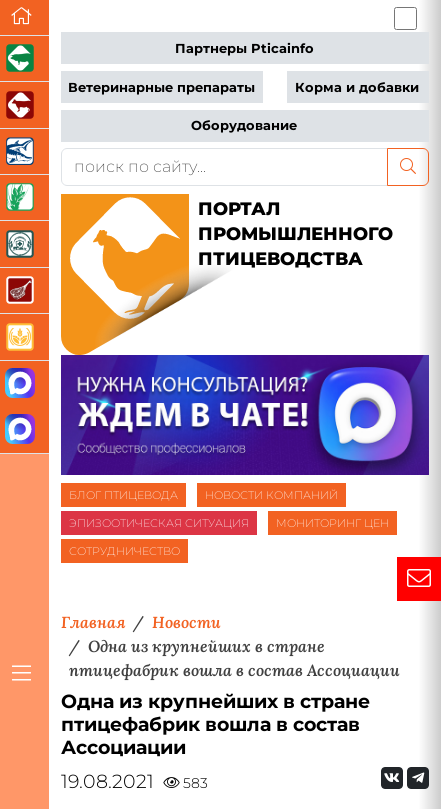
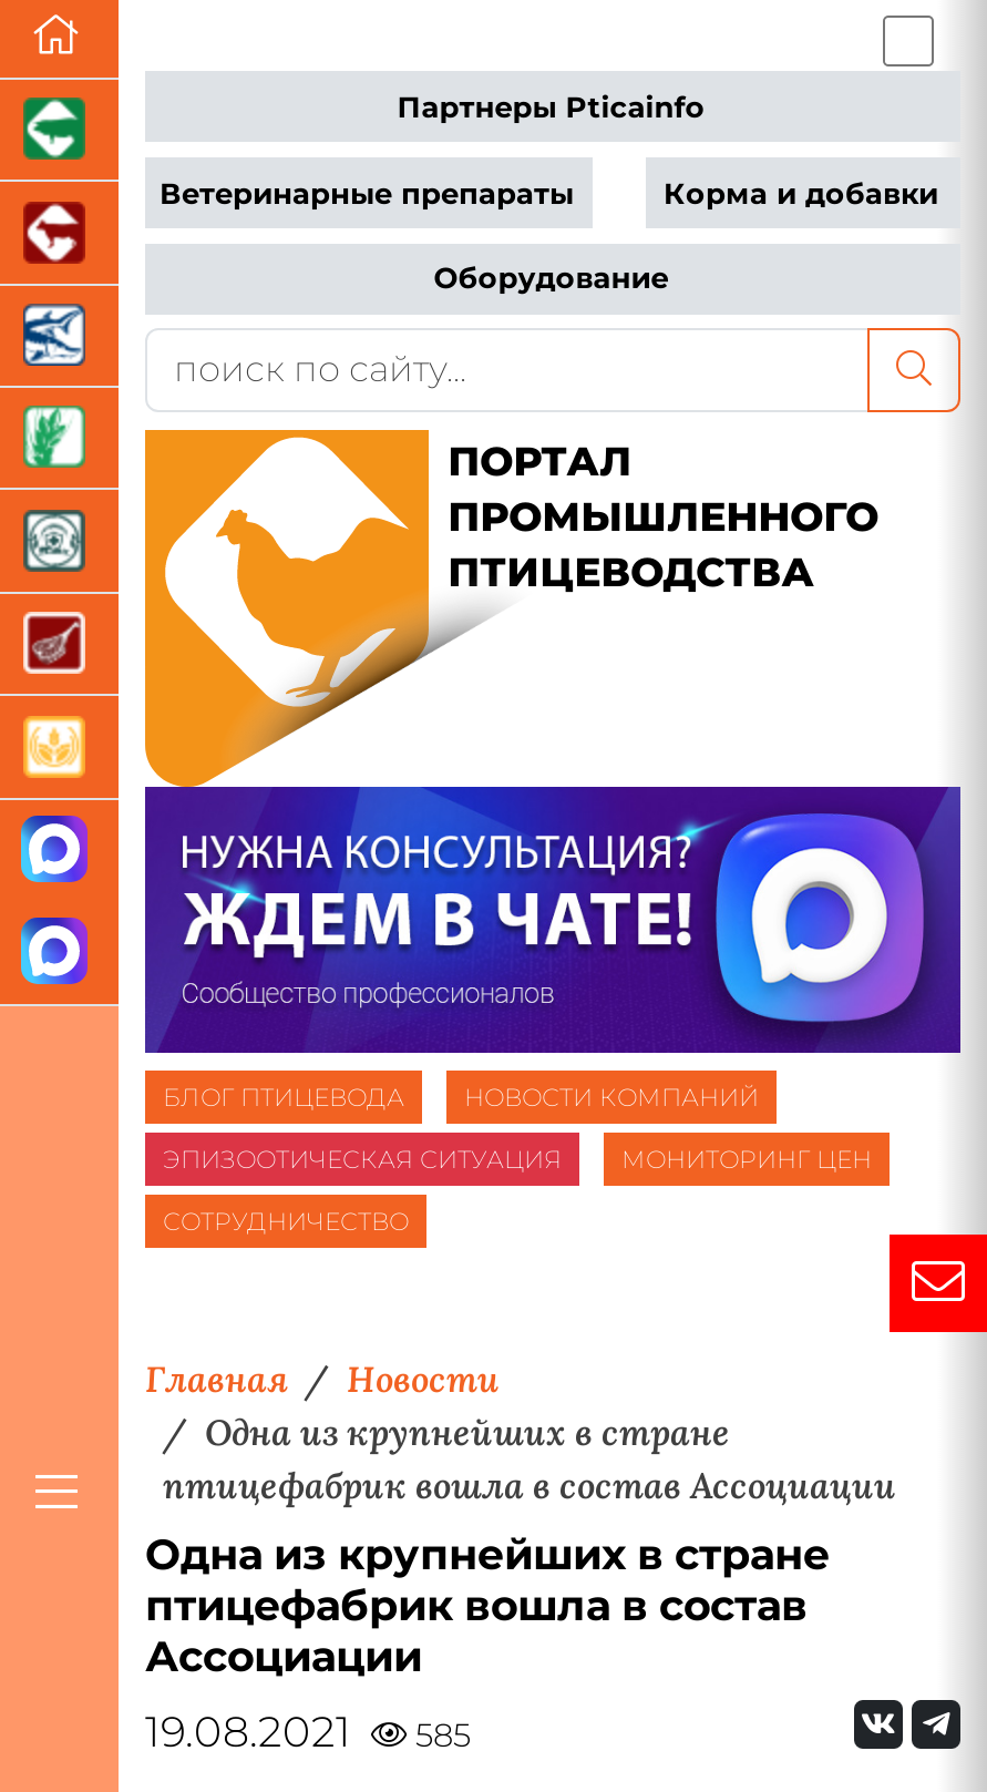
- 19.08.2021 583
+ 19.08.2021 585
